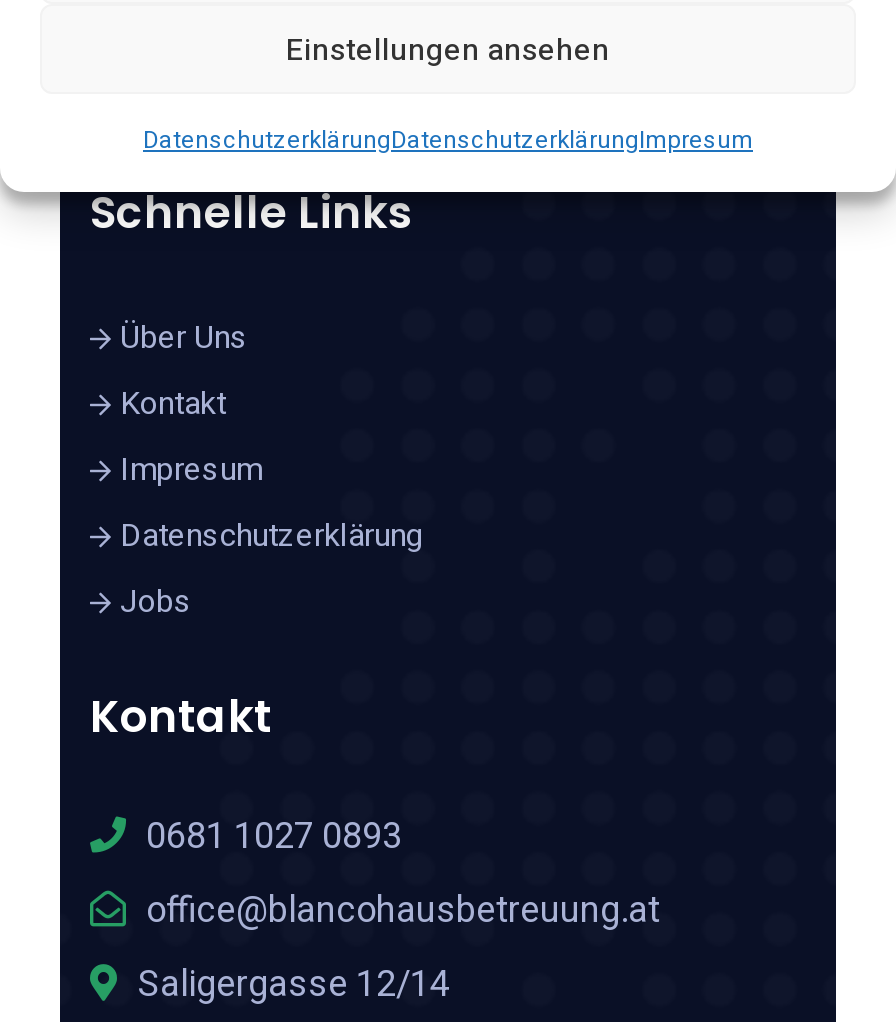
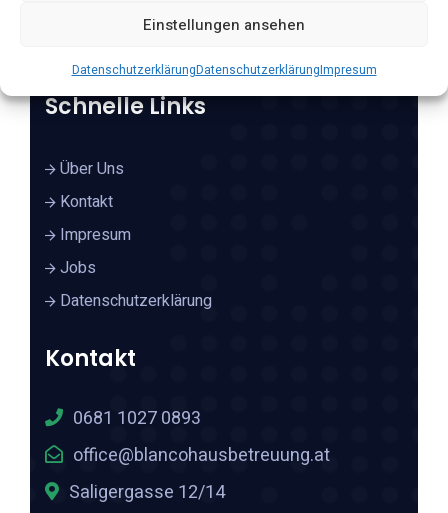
moved down: Datenschutzerklärung

moved up: Jobs
